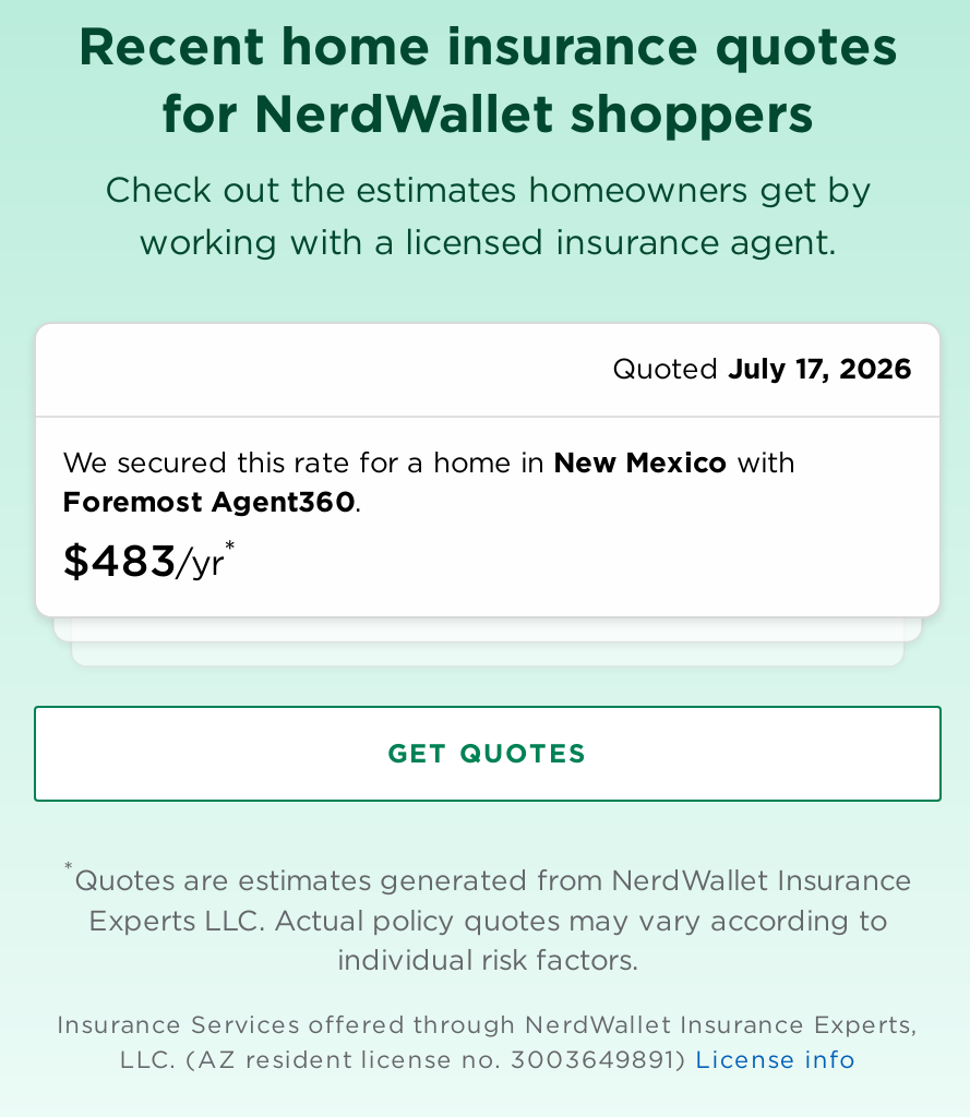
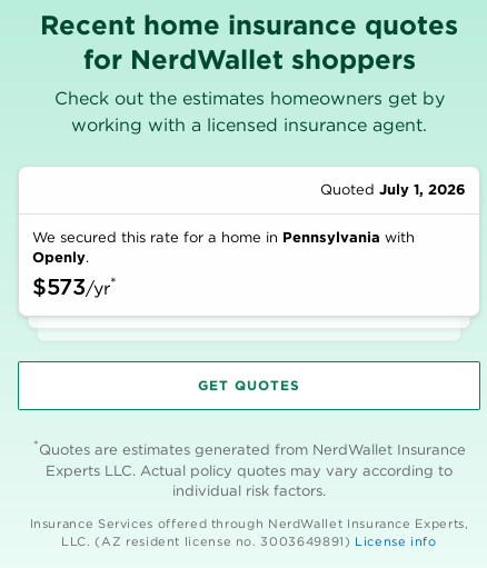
- Quoted July 17, 2026
+ Quoted July 1, 2026

- We secured this rate for a home in New Mexico with
- Foremost Agent360.
- $483/yr*
+ We secured this rate for a home in Pennsylvania with
+ Openly.
+ $573/yr*
